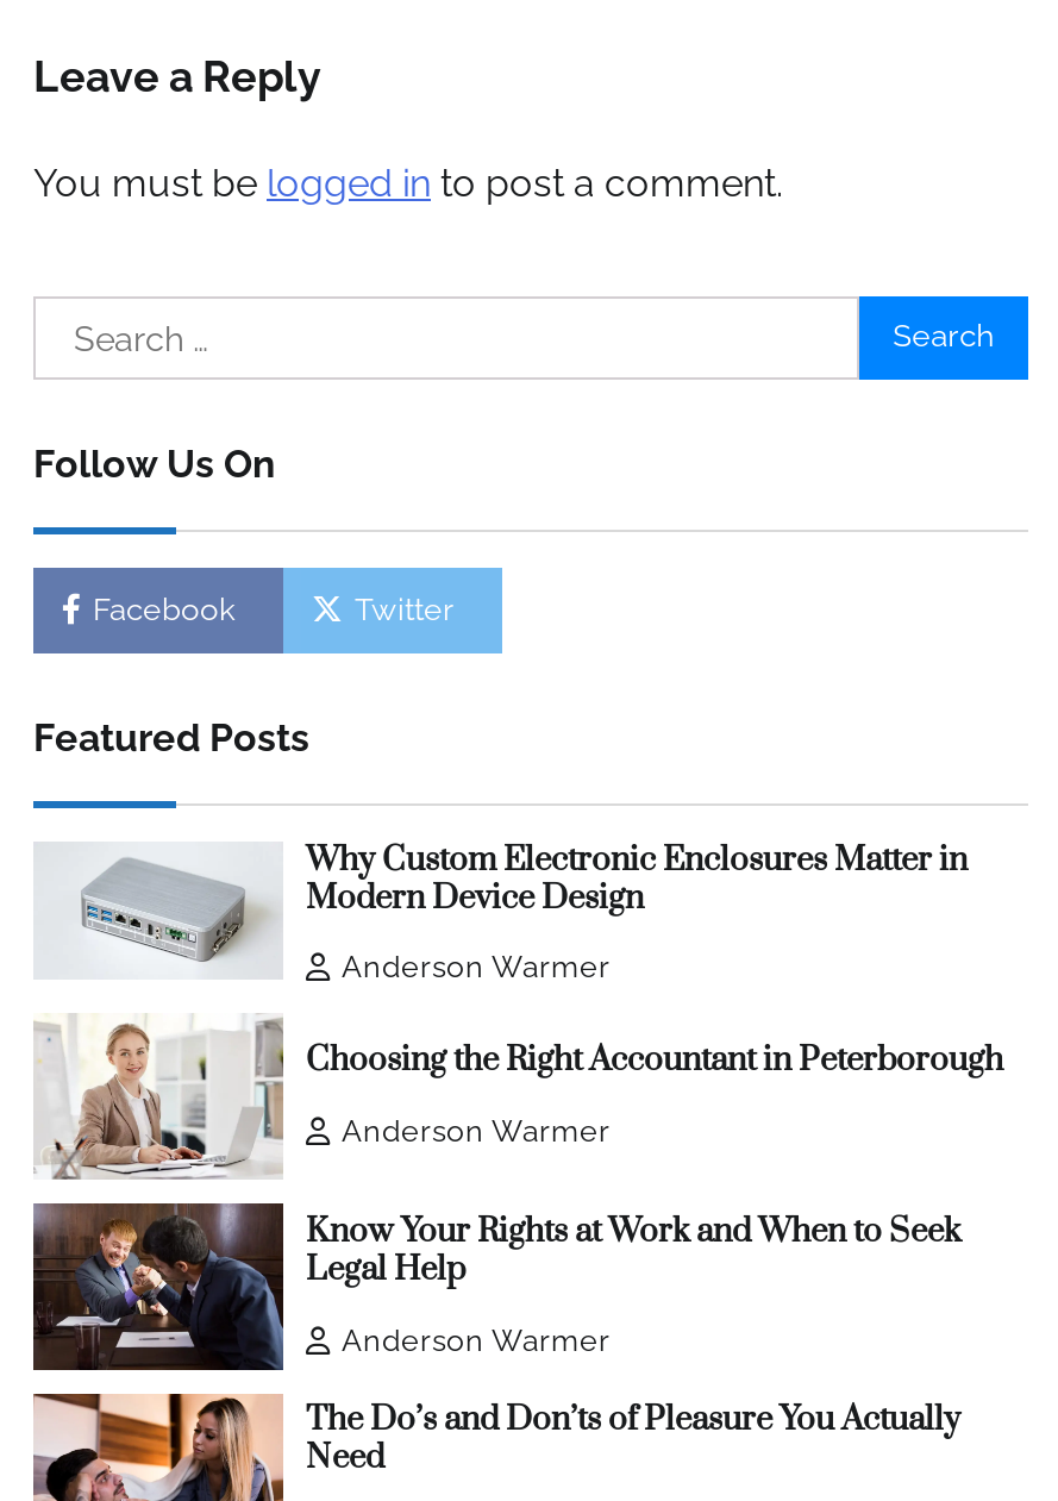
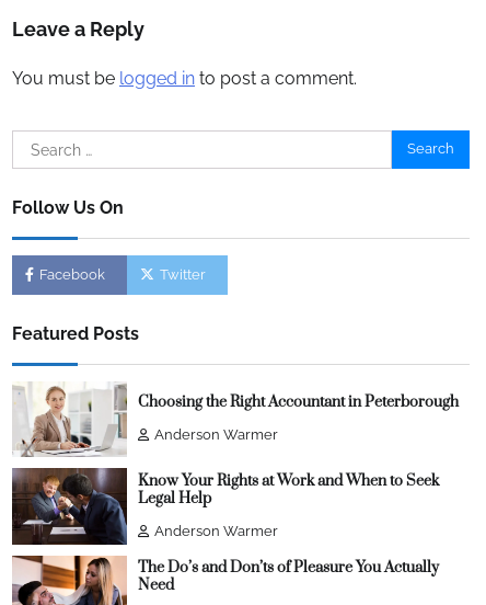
- [image]
- Why Custom Electronic Enclosures Matter in
- Modern Device Design
- Anderson Warmer
